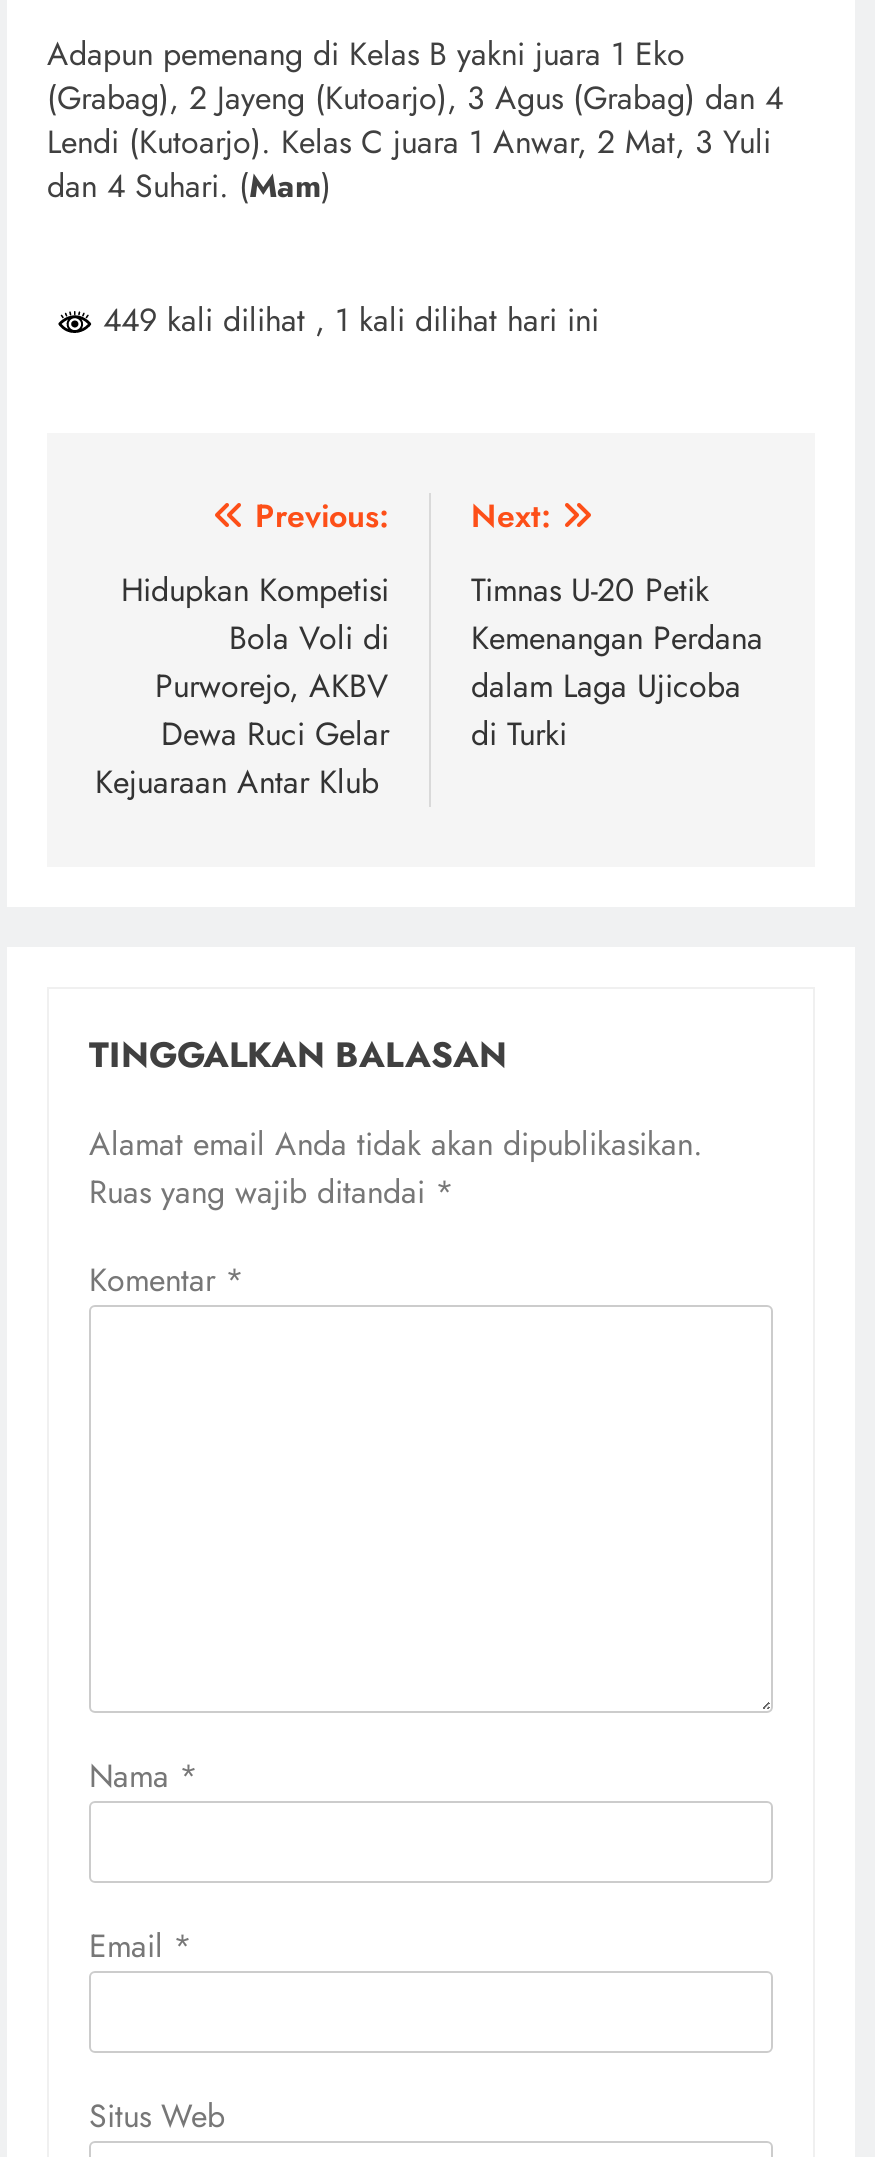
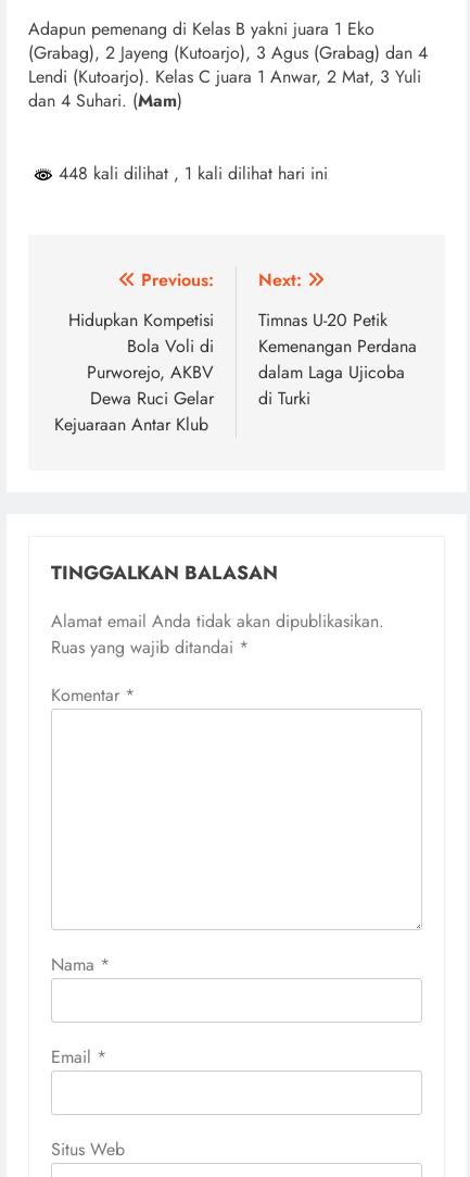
- 449 kali dilihat, 1 kali dilihat hari ini
+ 448 kali dilihat, 1 kali dilihat hari ini
